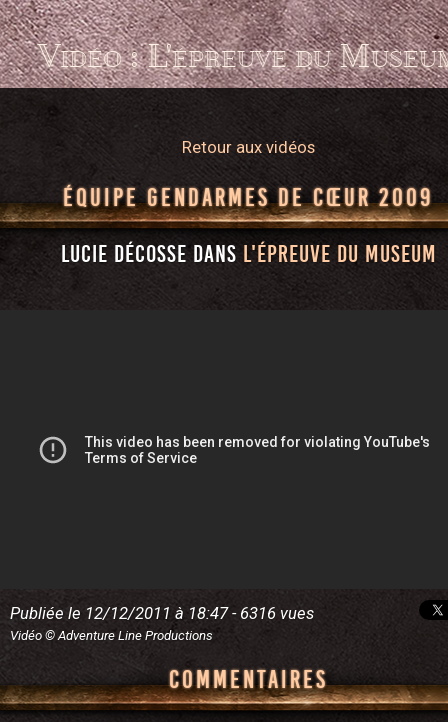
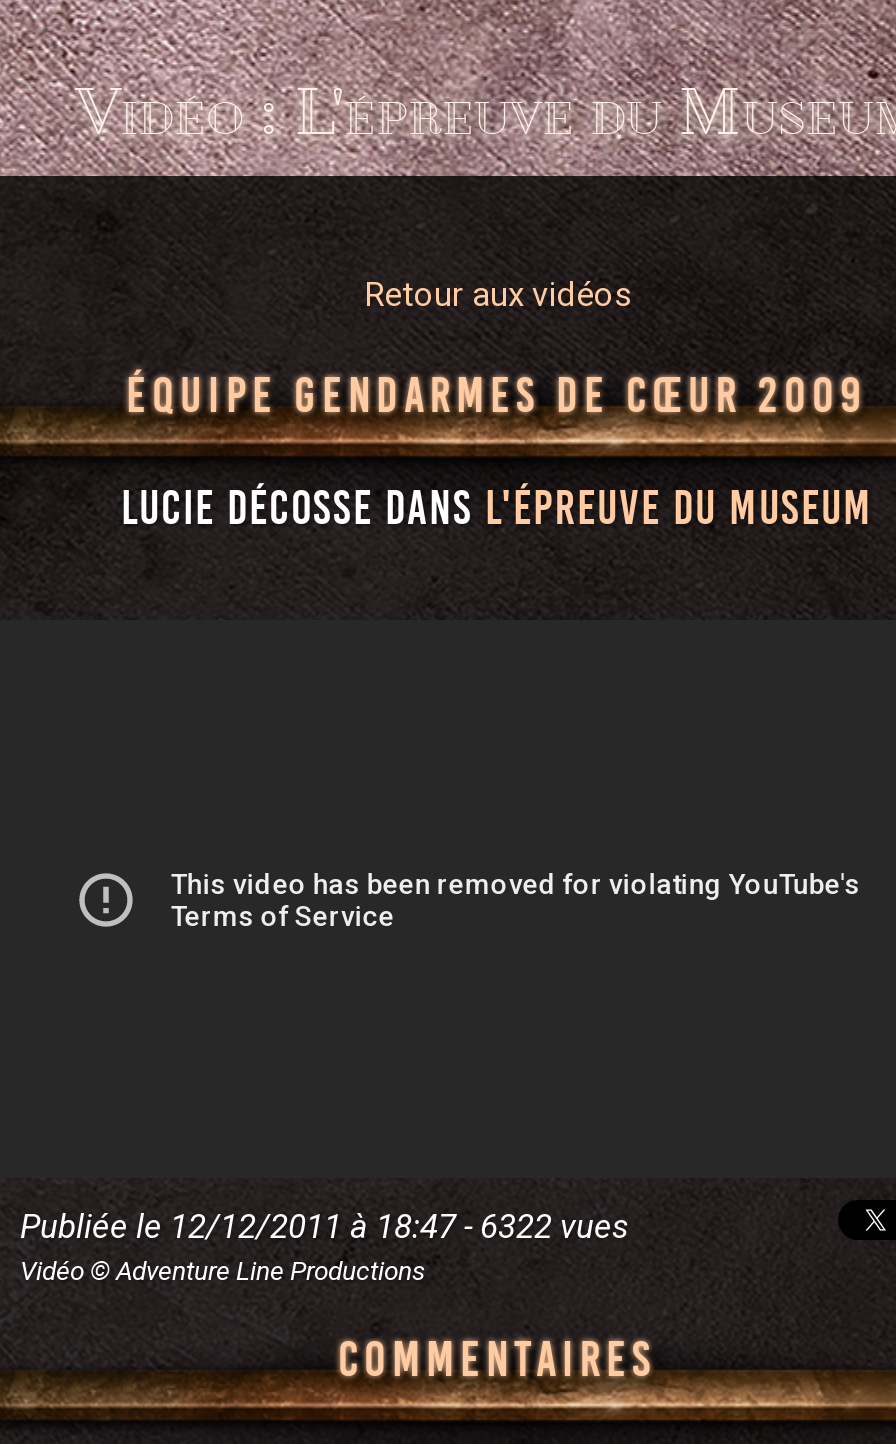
- Publiée le 12/12/2011 à 18:47 - 6316 vues
+ Publiée le 12/12/2011 à 18:47 - 6322 vues
